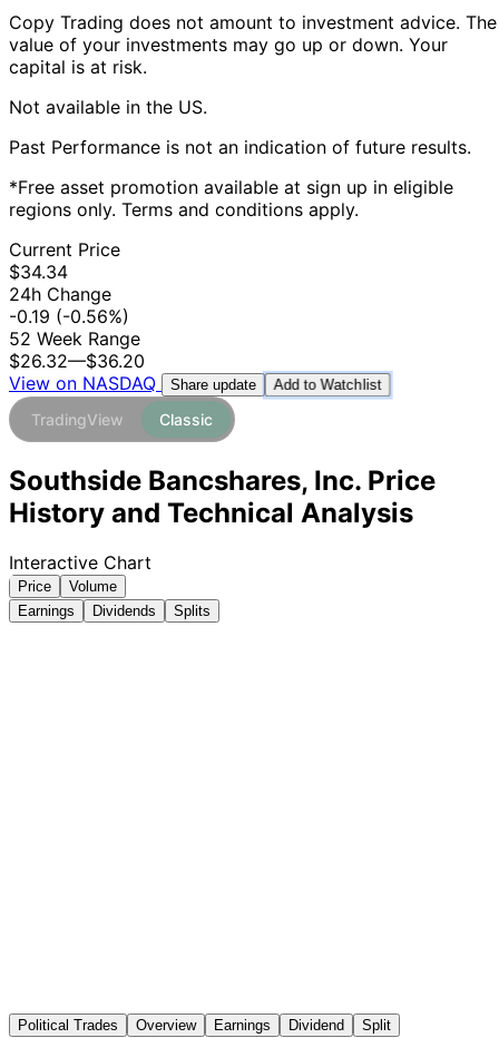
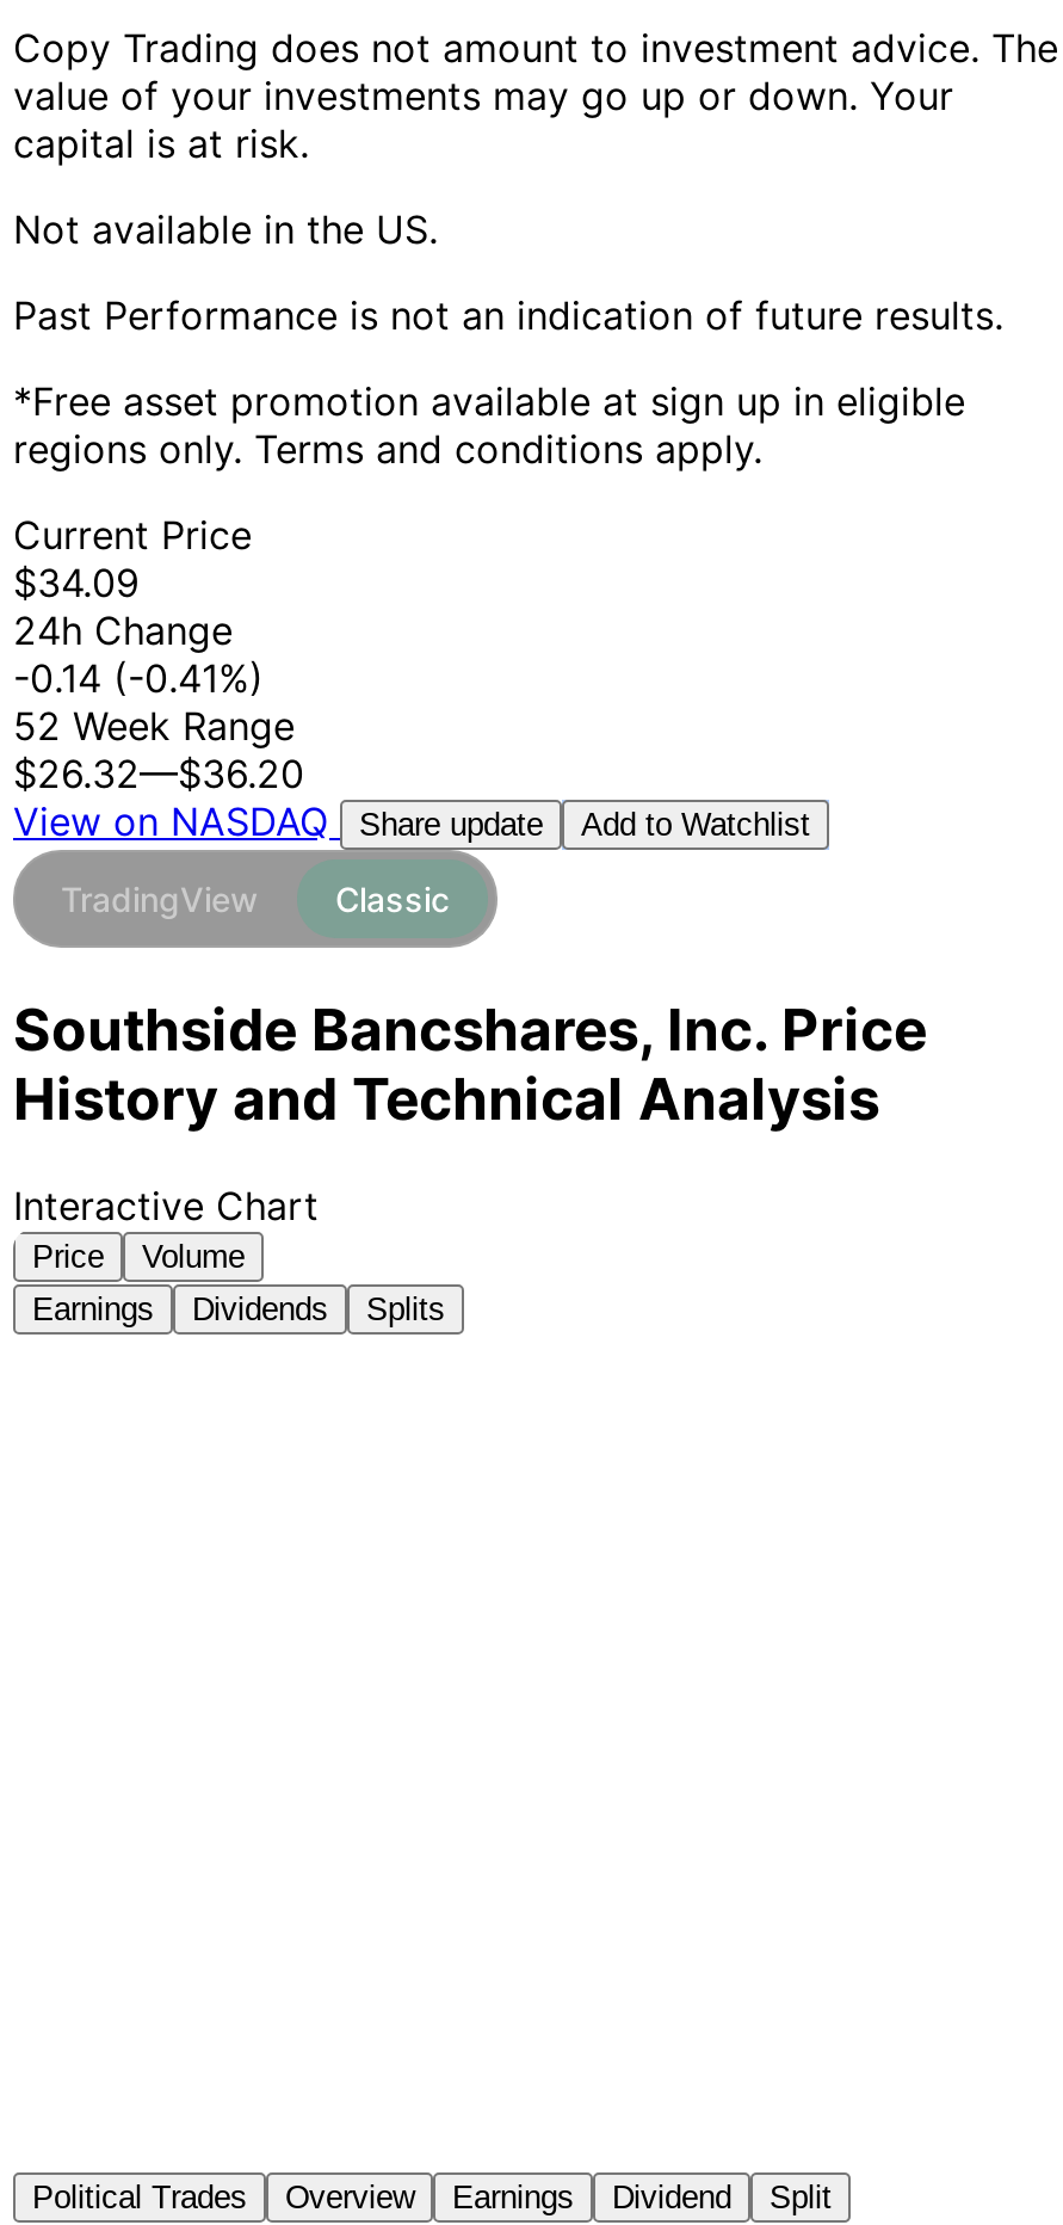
- $34.34
+ $34.09

- -0.19 (-0.56%)
+ -0.14 (-0.41%)
